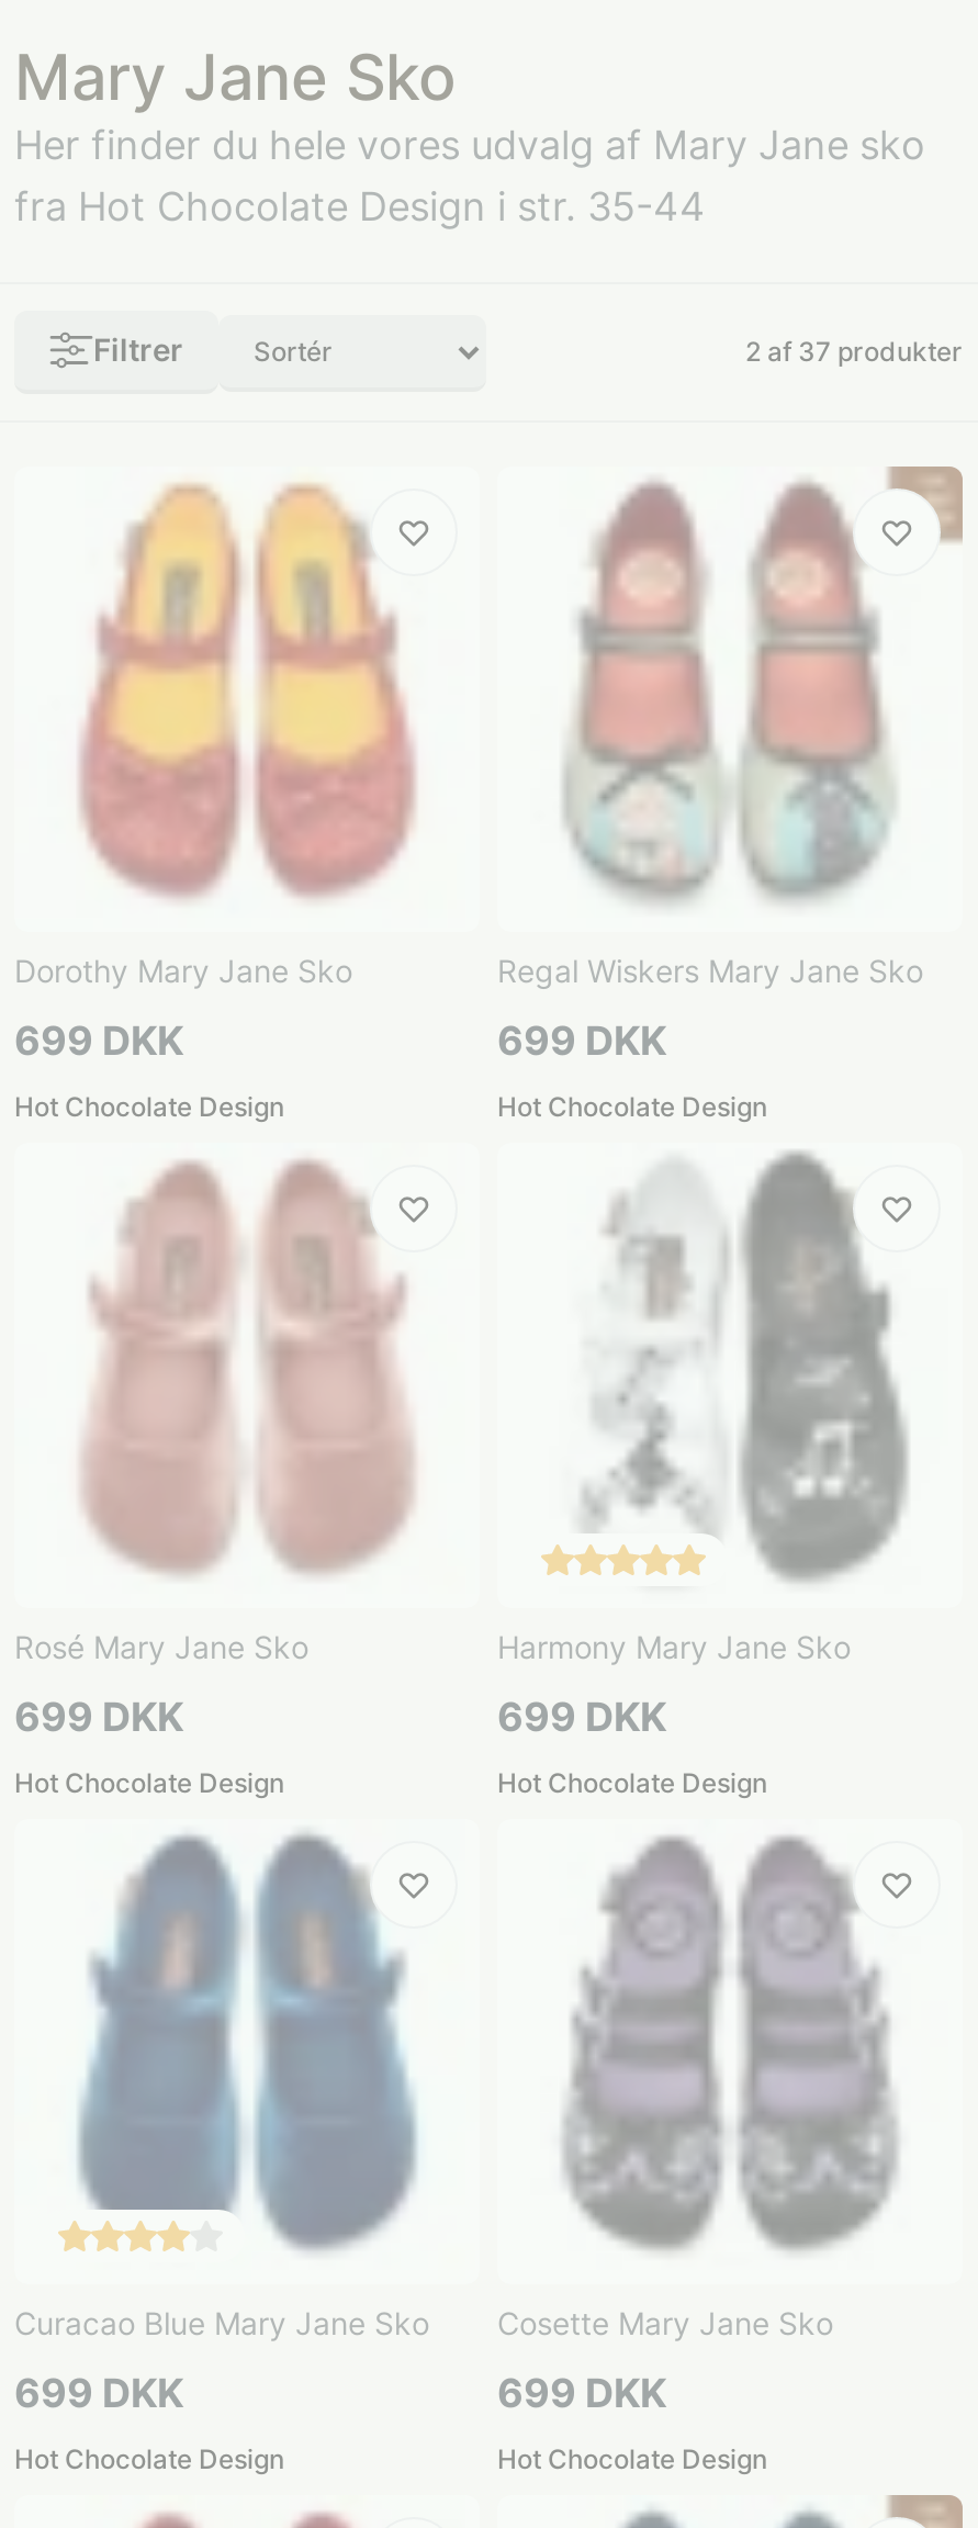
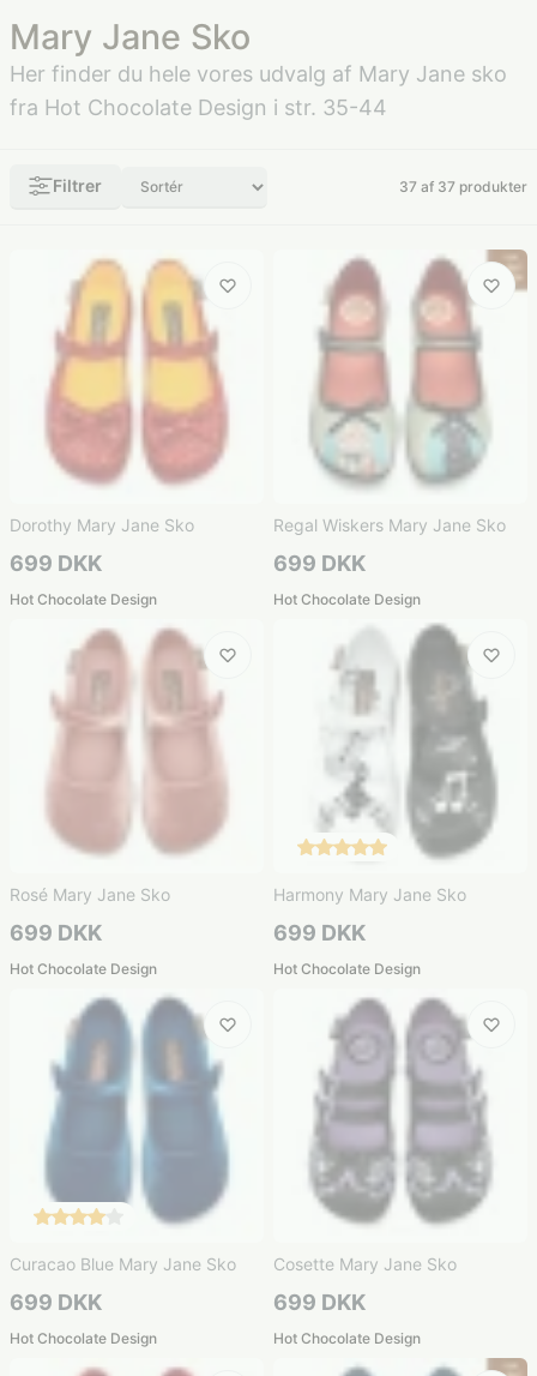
- 2 af 37 produkter
+ 37 af 37 produkter
